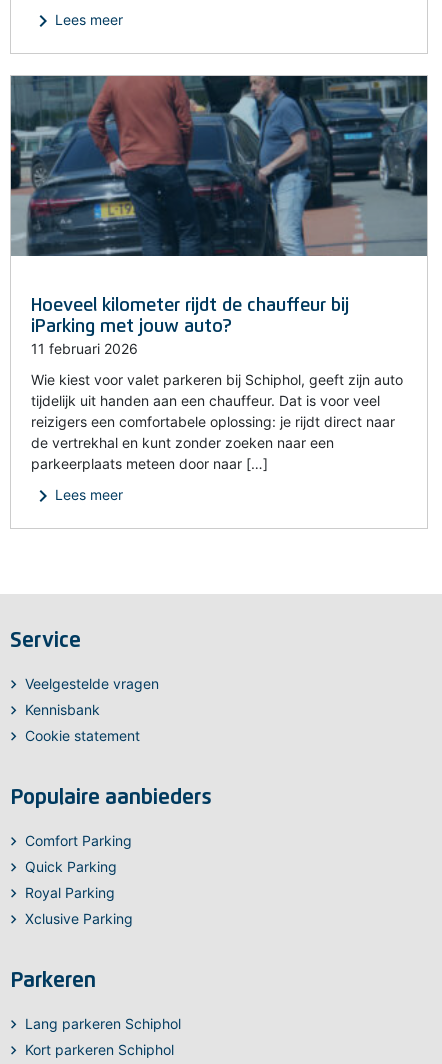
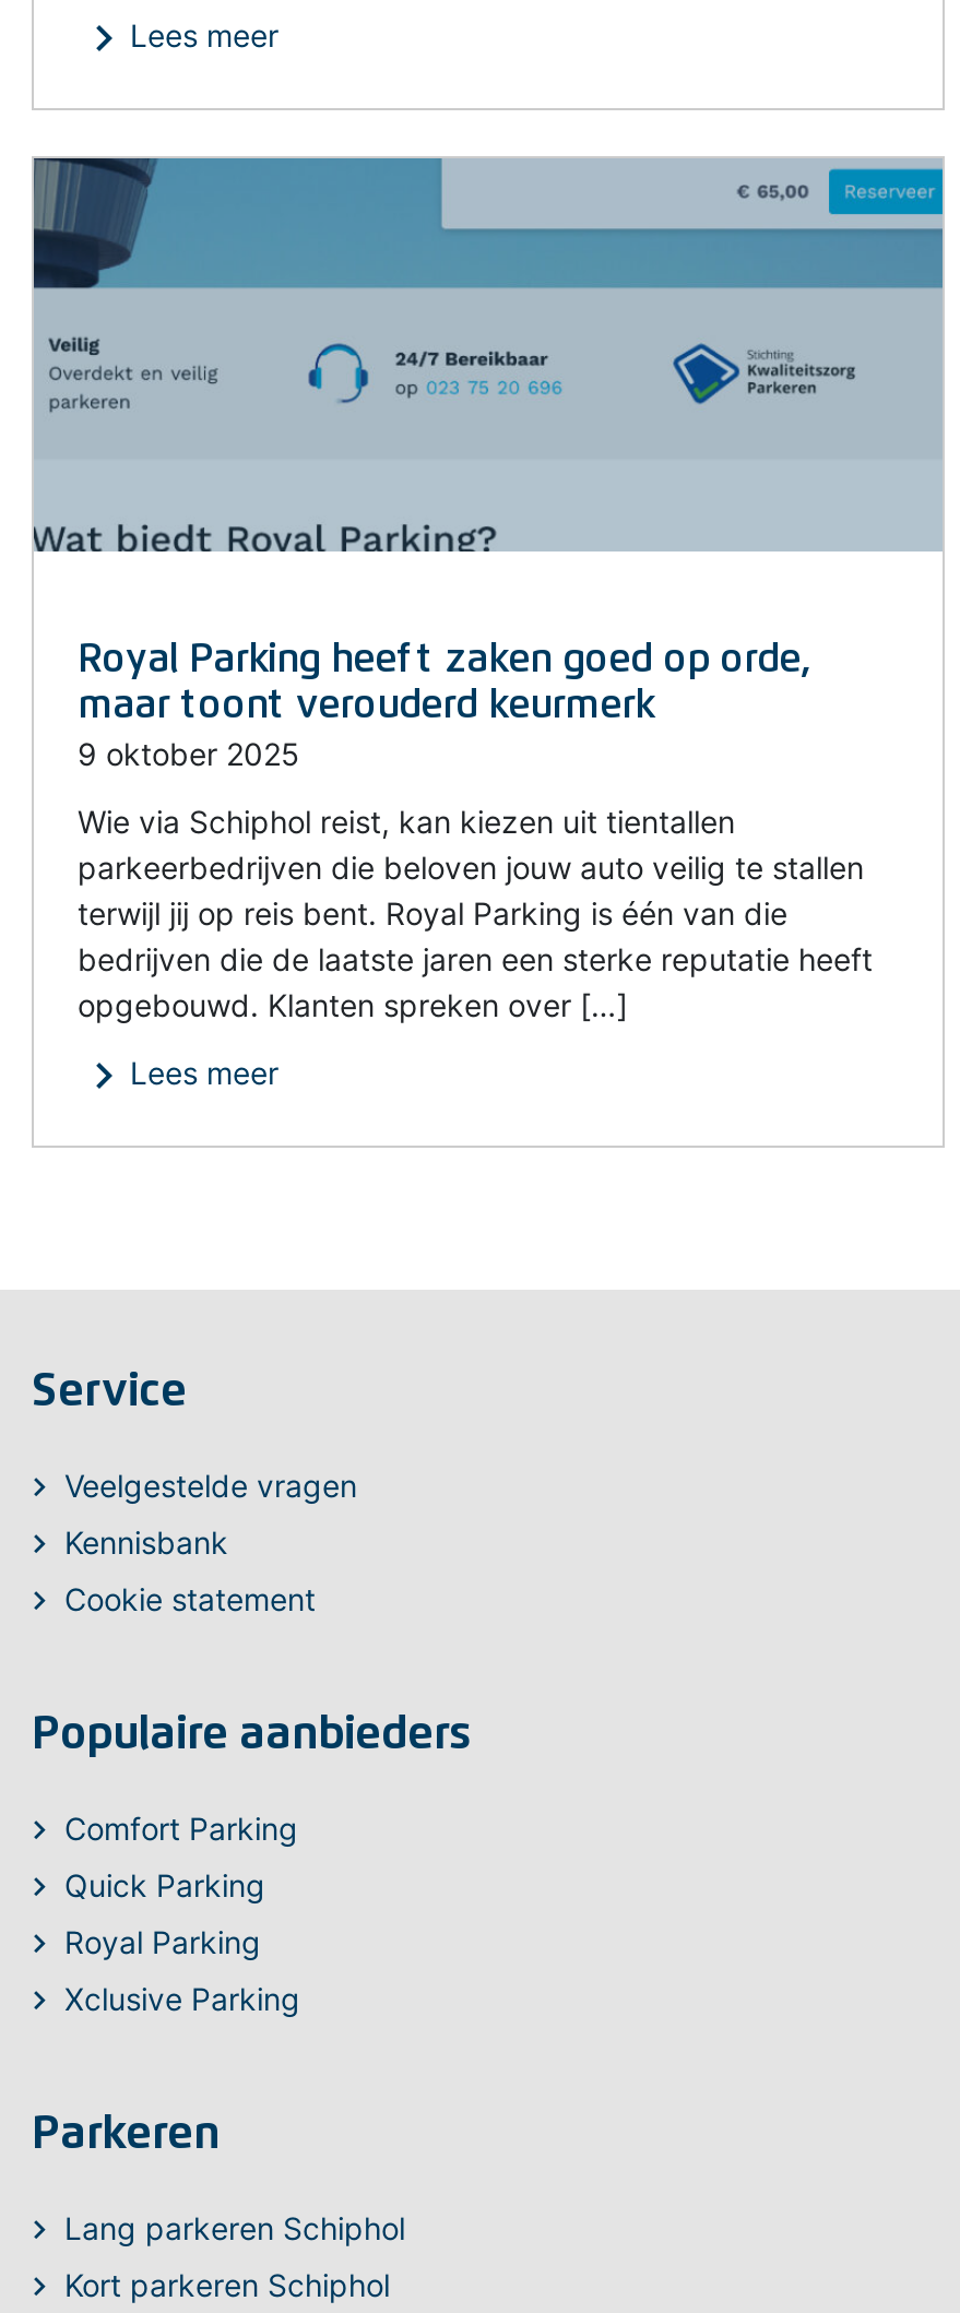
- [image]
- Hoeveel kilometer rijdt de chauffeur bij
- iParking met jouw auto?
- 11 februari 2026
+ [image]
+ Royal Parking heeft zaken goed op orde,
+ maar toont verouderd keurmerk
+ 9 oktober 2025

- Wie kiest voor valet parkeren bij Schiphol, geeft zijn auto
- tijdelijk uit handen aan een chauffeur. Dat is voor veel
- reizigers een comfortabele oplossing: je rijdt direct naar
- de vertrekhal en kunt zonder zoeken naar een
- parkeerplaats meteen door naar […]
+ Wie via Schiphol reist, kan kiezen uit tientallen
+ parkeerbedrijven die beloven jouw auto veilig te stallen
+ terwijl jij op reis bent. Royal Parking is één van die
+ bedrijven die de laatste jaren een sterke reputatie heeft
+ opgebouwd. Klanten spreken over […]
